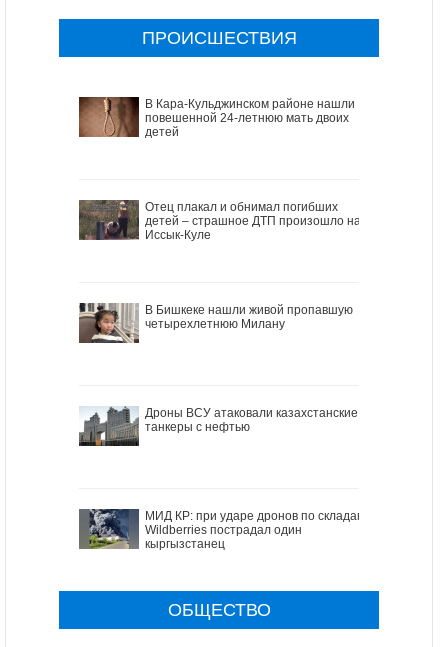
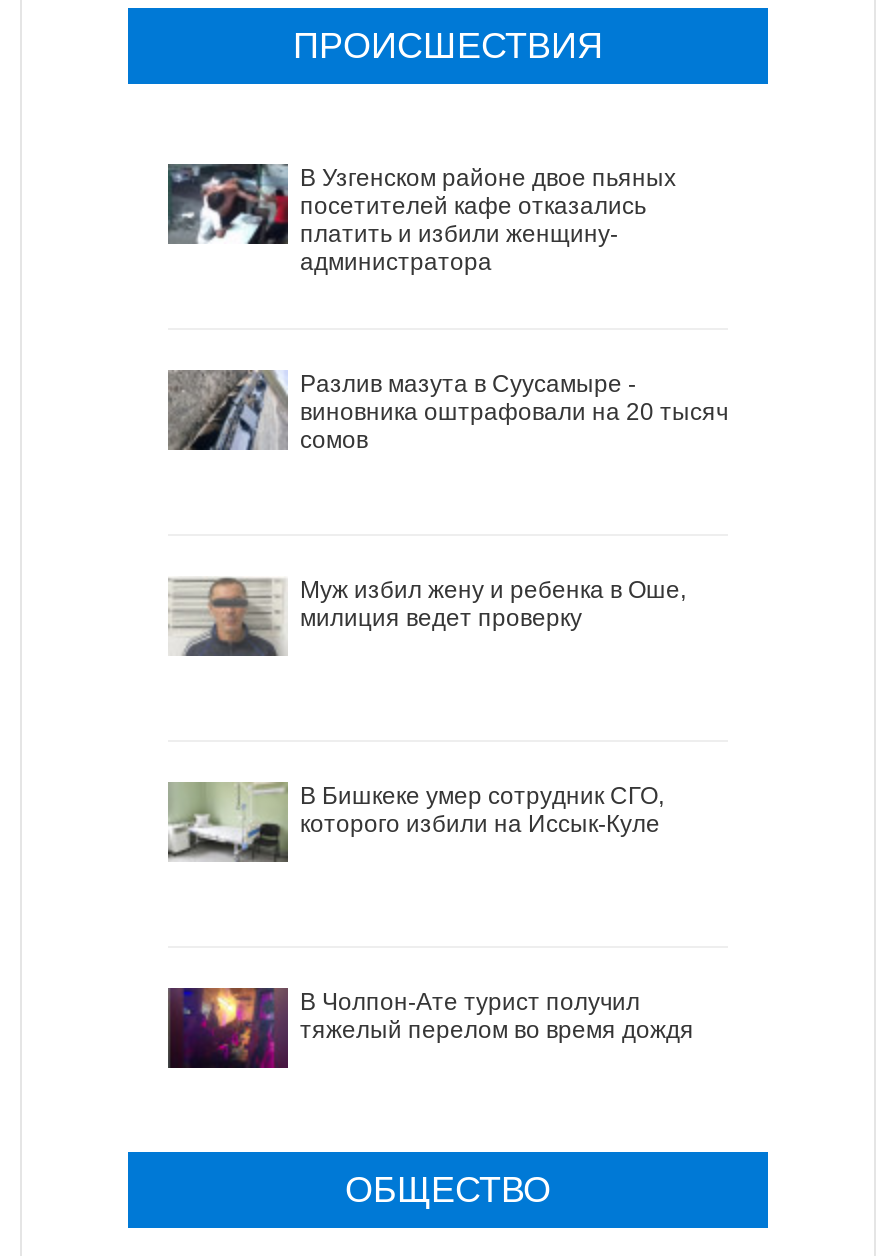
- [image]
- В Кара-Кульджинском районе нашли
- повешенной 24-летнюю мать двоих
- детей
+ [image]
+ В Узгенском районе двое пьяных
+ посетителей кафе отказались
+ платить и избили женщину-
+ администратора

- [image]
- Отец плакал и обнимал погибших
- детей – страшное ДТП произошло на
- Иссык-Куле
+ [image]
+ Разлив мазута в Суусамыре -
+ виновника оштрафовали на 20 тысяч
+ сомов

- [image]
- В Бишкеке нашли живой пропавшую
- четырехлетнюю Милану
+ [image]
+ Муж избил жену и ребенка в Оше,
+ милиция ведет проверку

- [image]
- Дроны ВСУ атаковали казахстанские
- танкеры с нефтью
+ [image]
+ В Бишкеке умер сотрудник СГО,
+ которого избили на Иссык-Куле

- [image]
- МИД КР: при ударе дронов по складам
- Wildberries пострадал один
- кыргызстанец
+ [image]
+ В Чолпон-Ате турист получил
+ тяжелый перелом во время дождя
